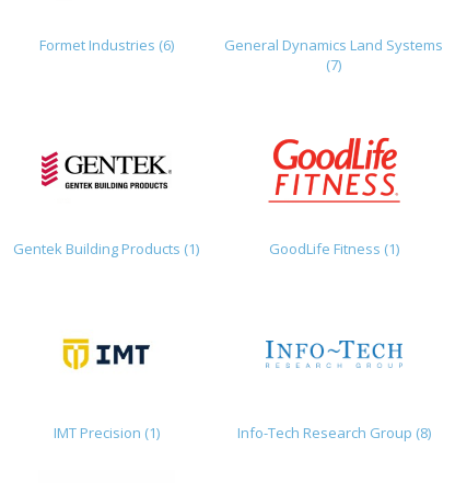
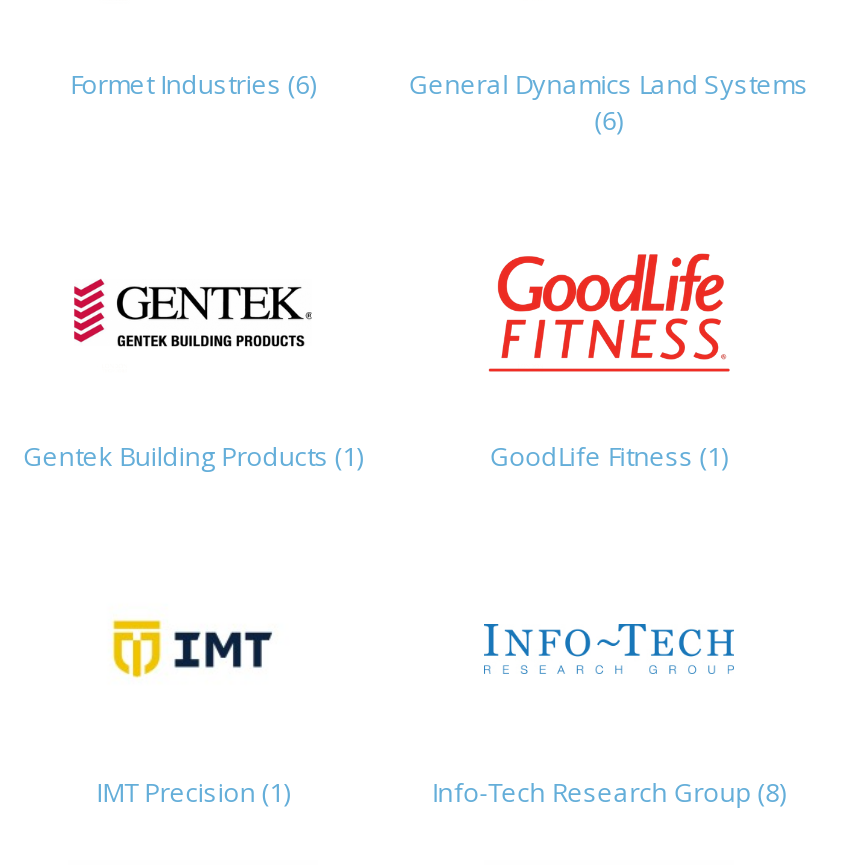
- (7)
+ (6)
